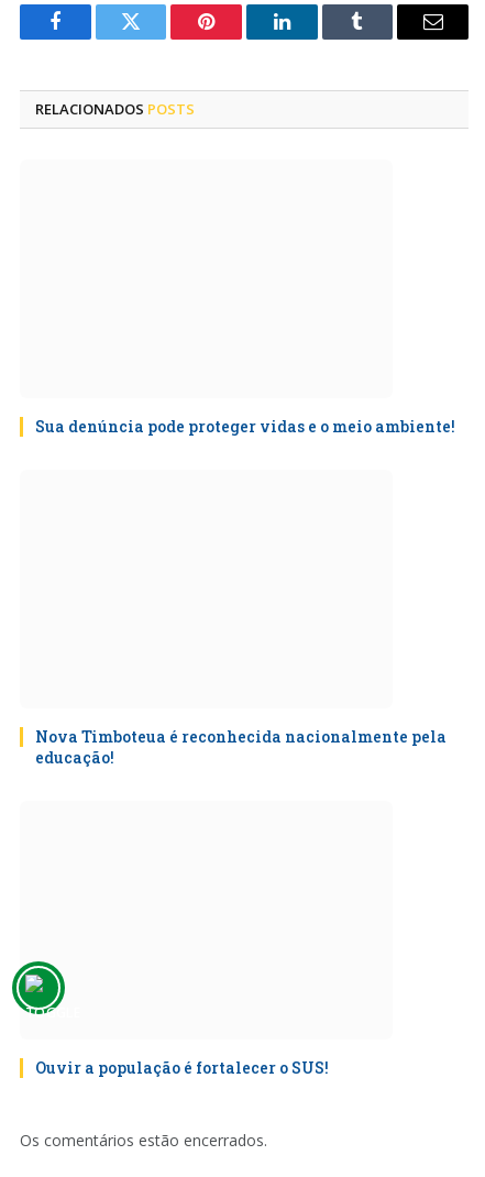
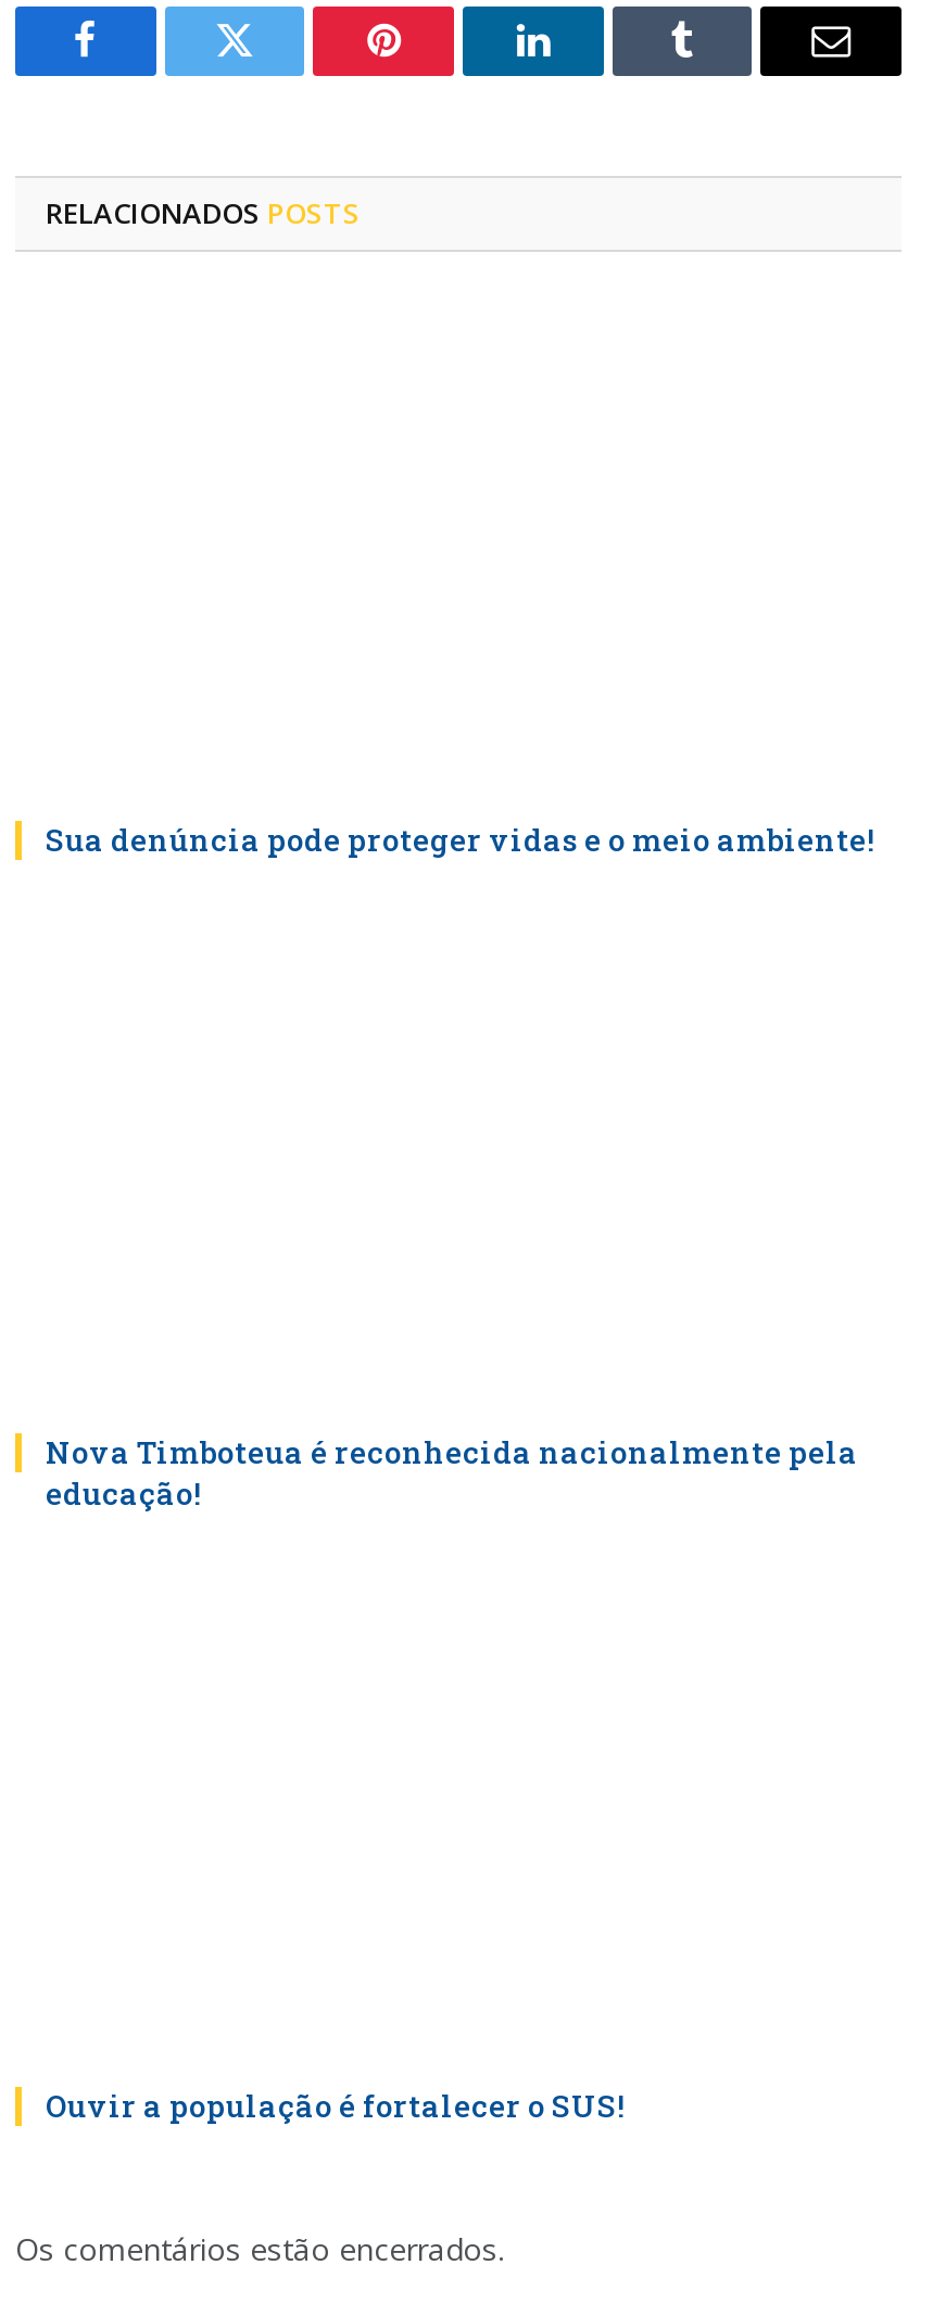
- [image]
